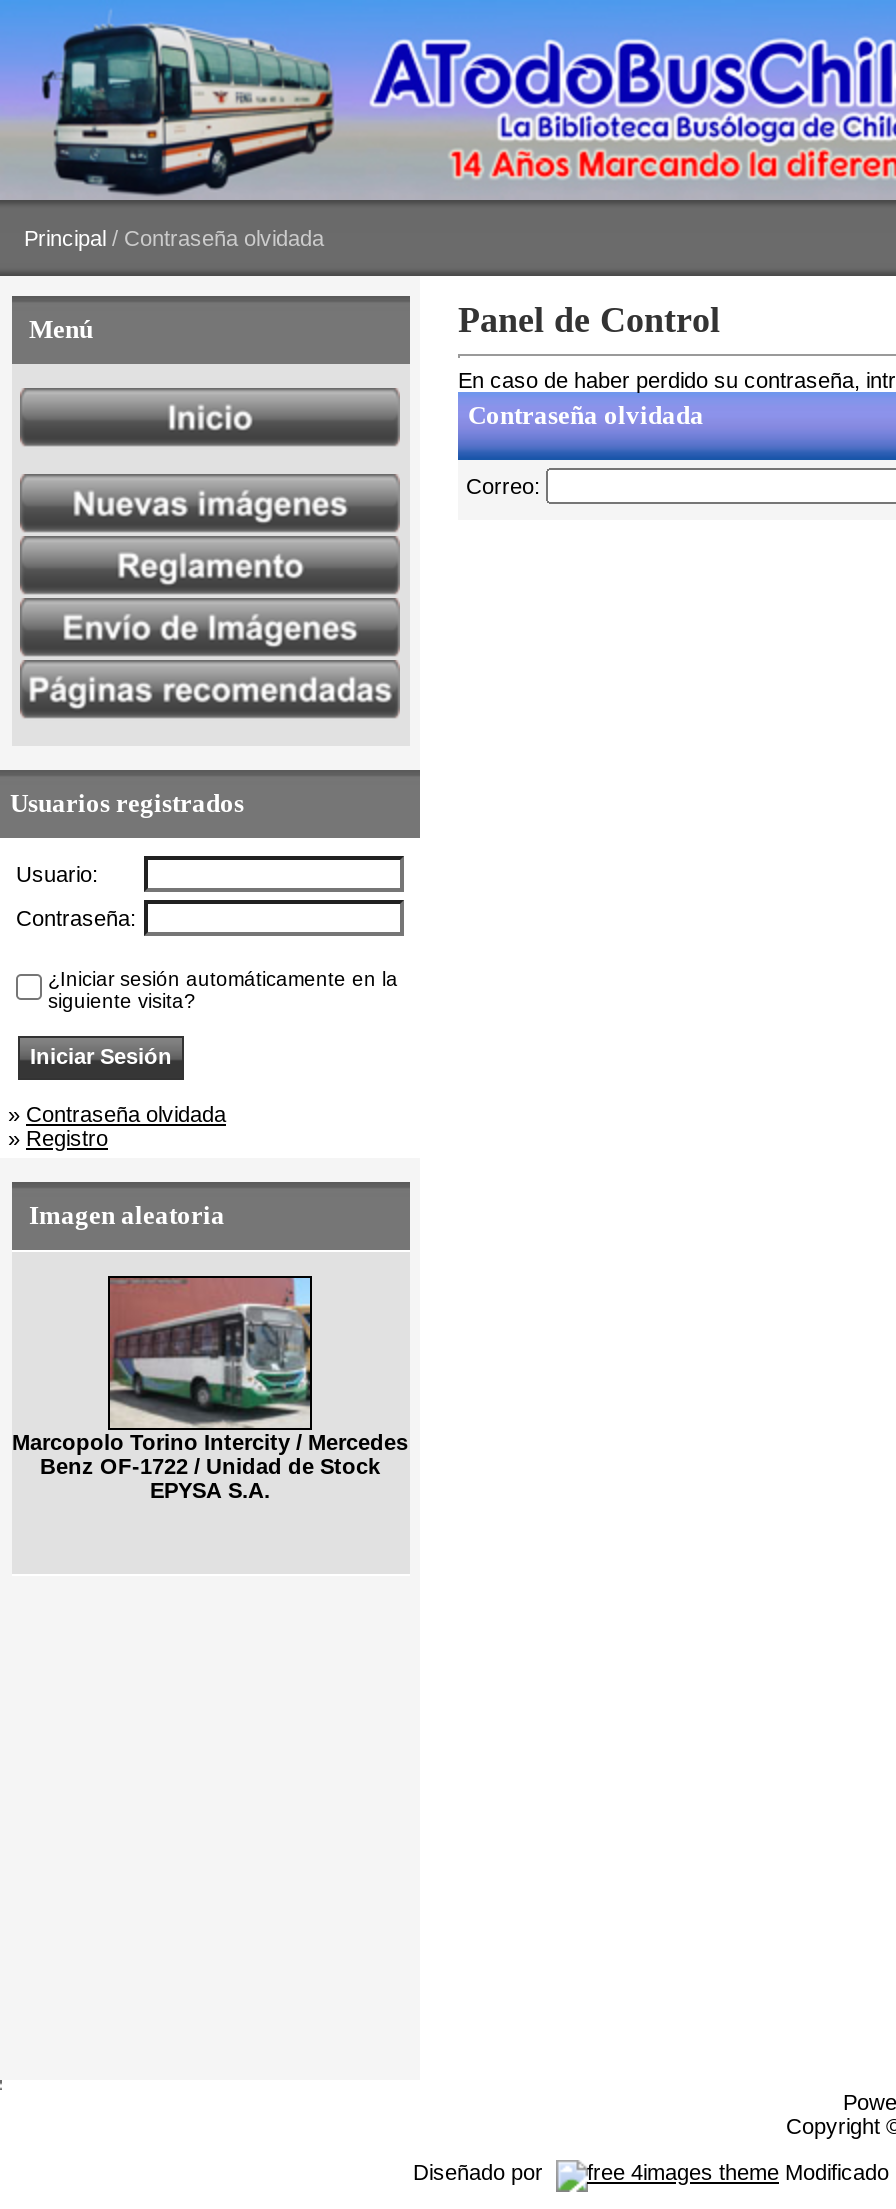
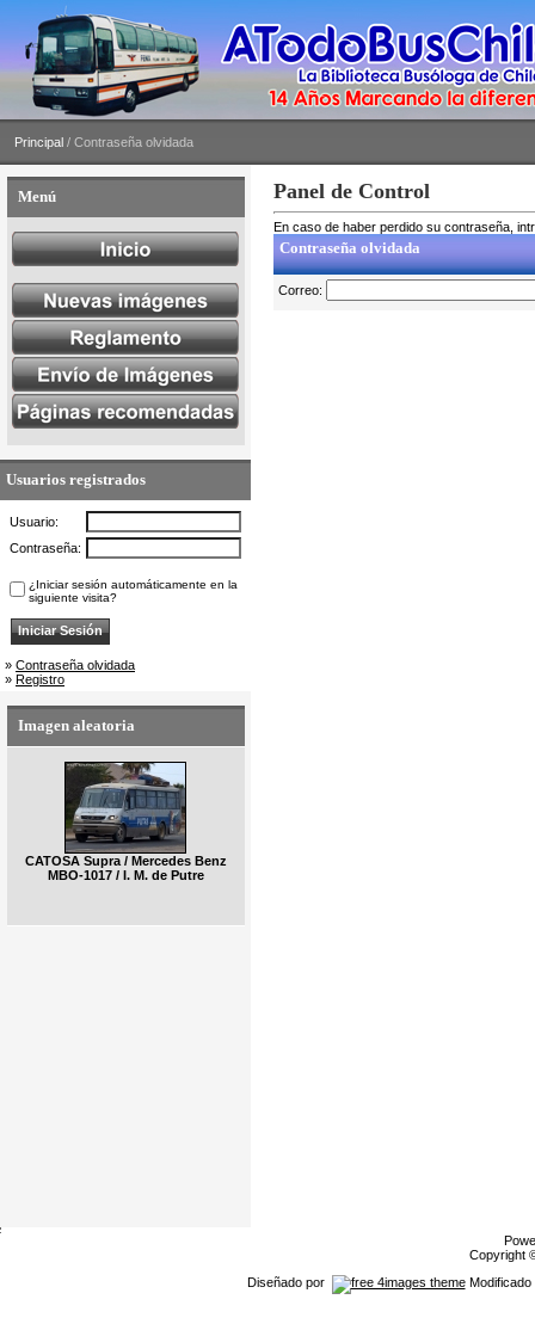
- [image]
- Marcopolo Torino Intercity / Mercedes
- Benz OF-1722 / Unidad de Stock
- EPYSA S.A.
+ [image]
+ CATOSA Supra / Mercedes Benz
+ MBO-1017 / I. M. de Putre
